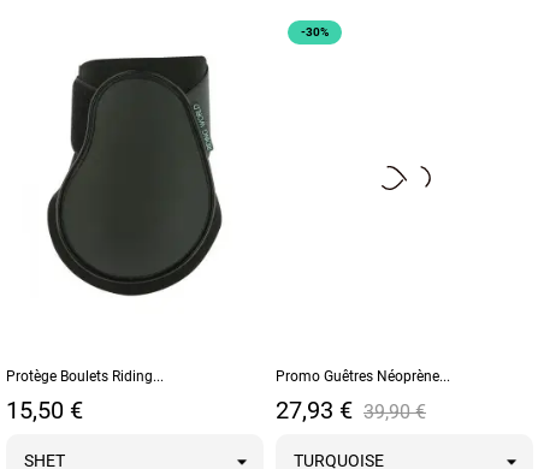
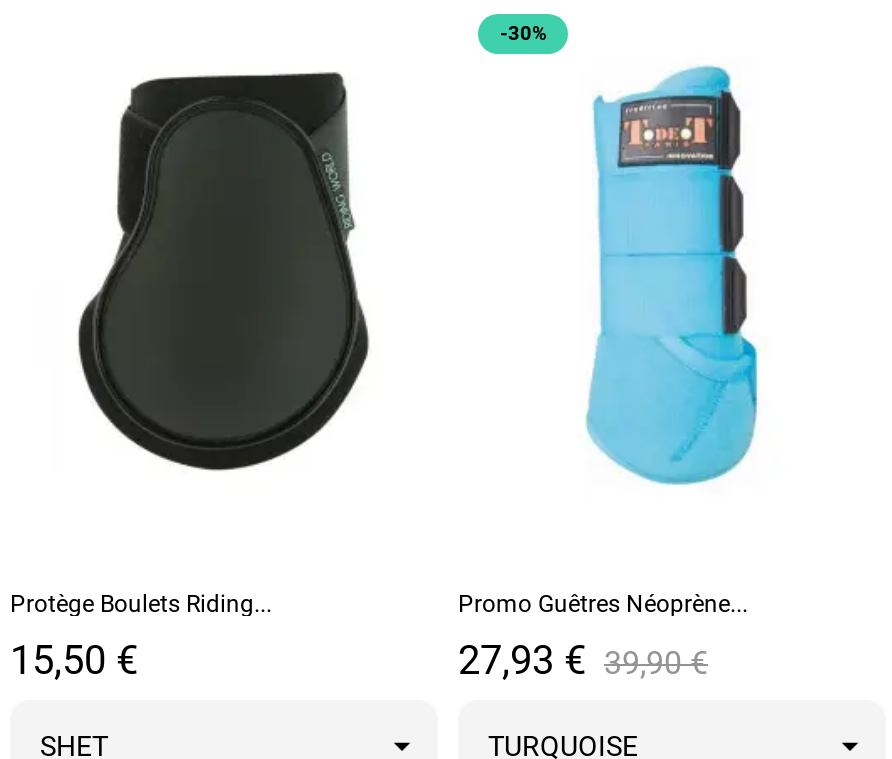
+ [image]
